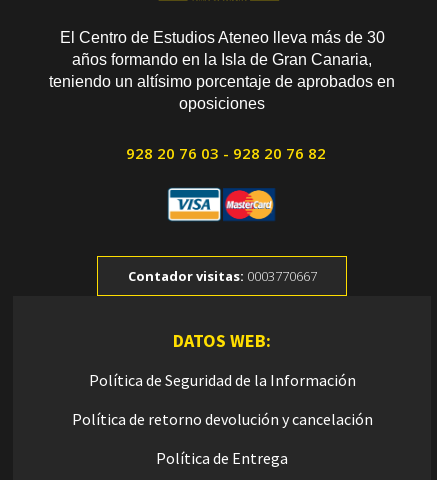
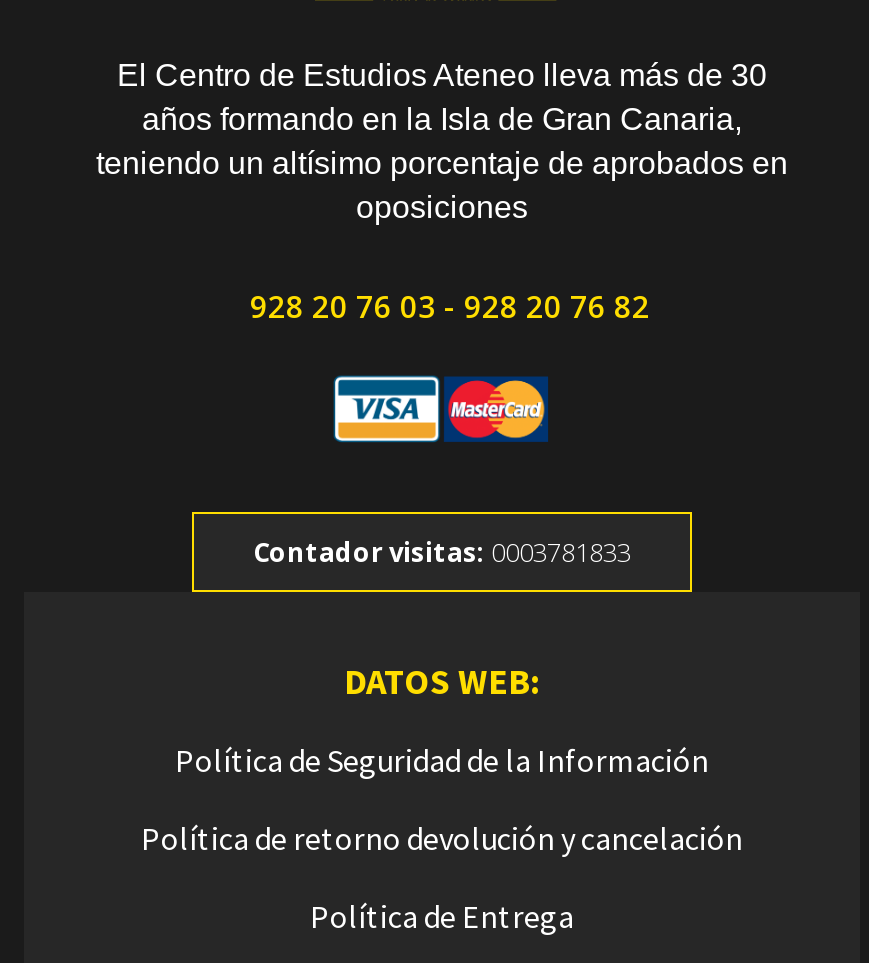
- Contador visitas: 0003770667
+ Contador visitas: 0003781833
